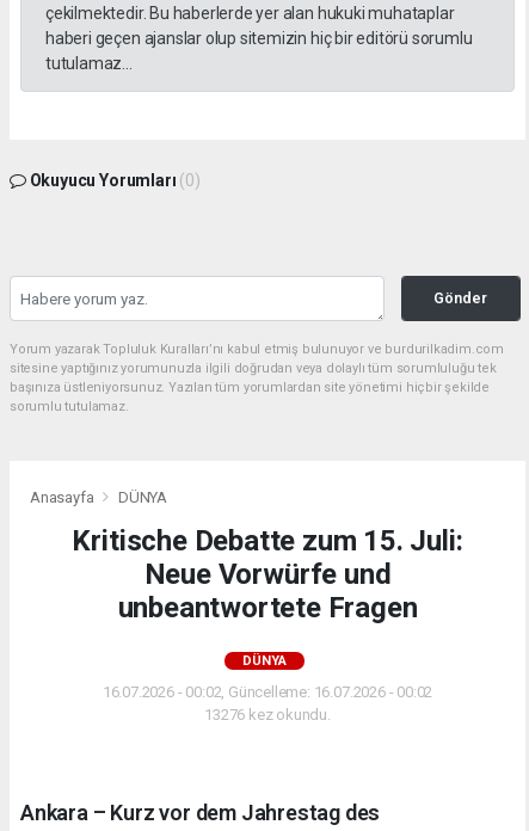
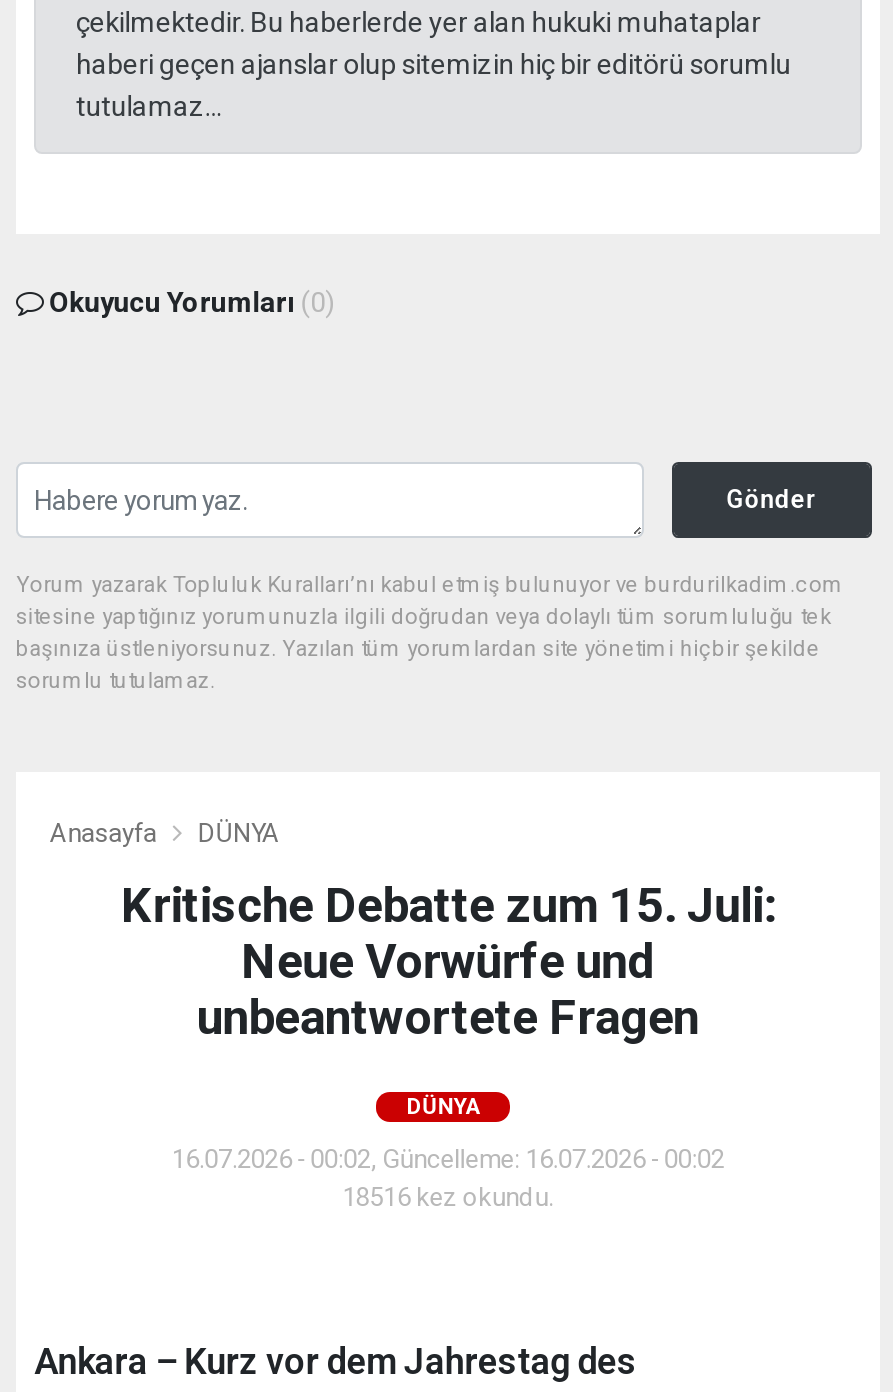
- 13276 kez okundu.
+ 18516 kez okundu.
